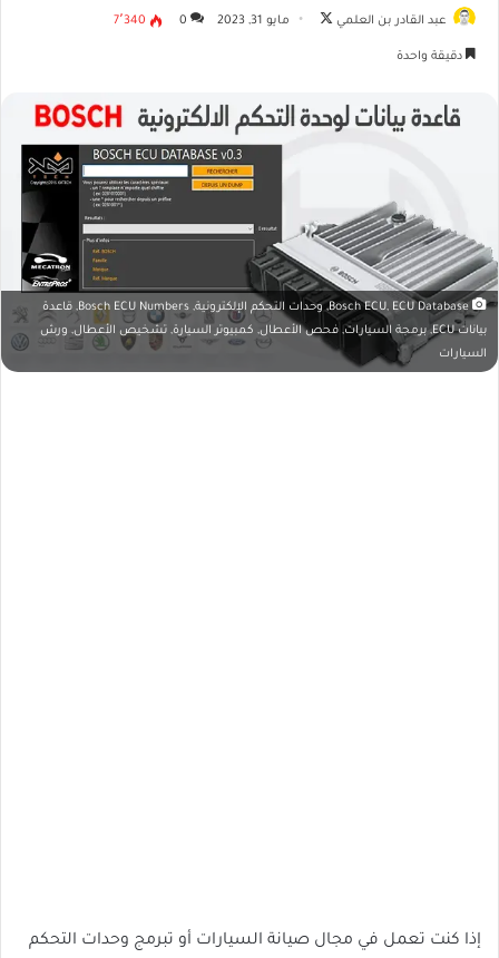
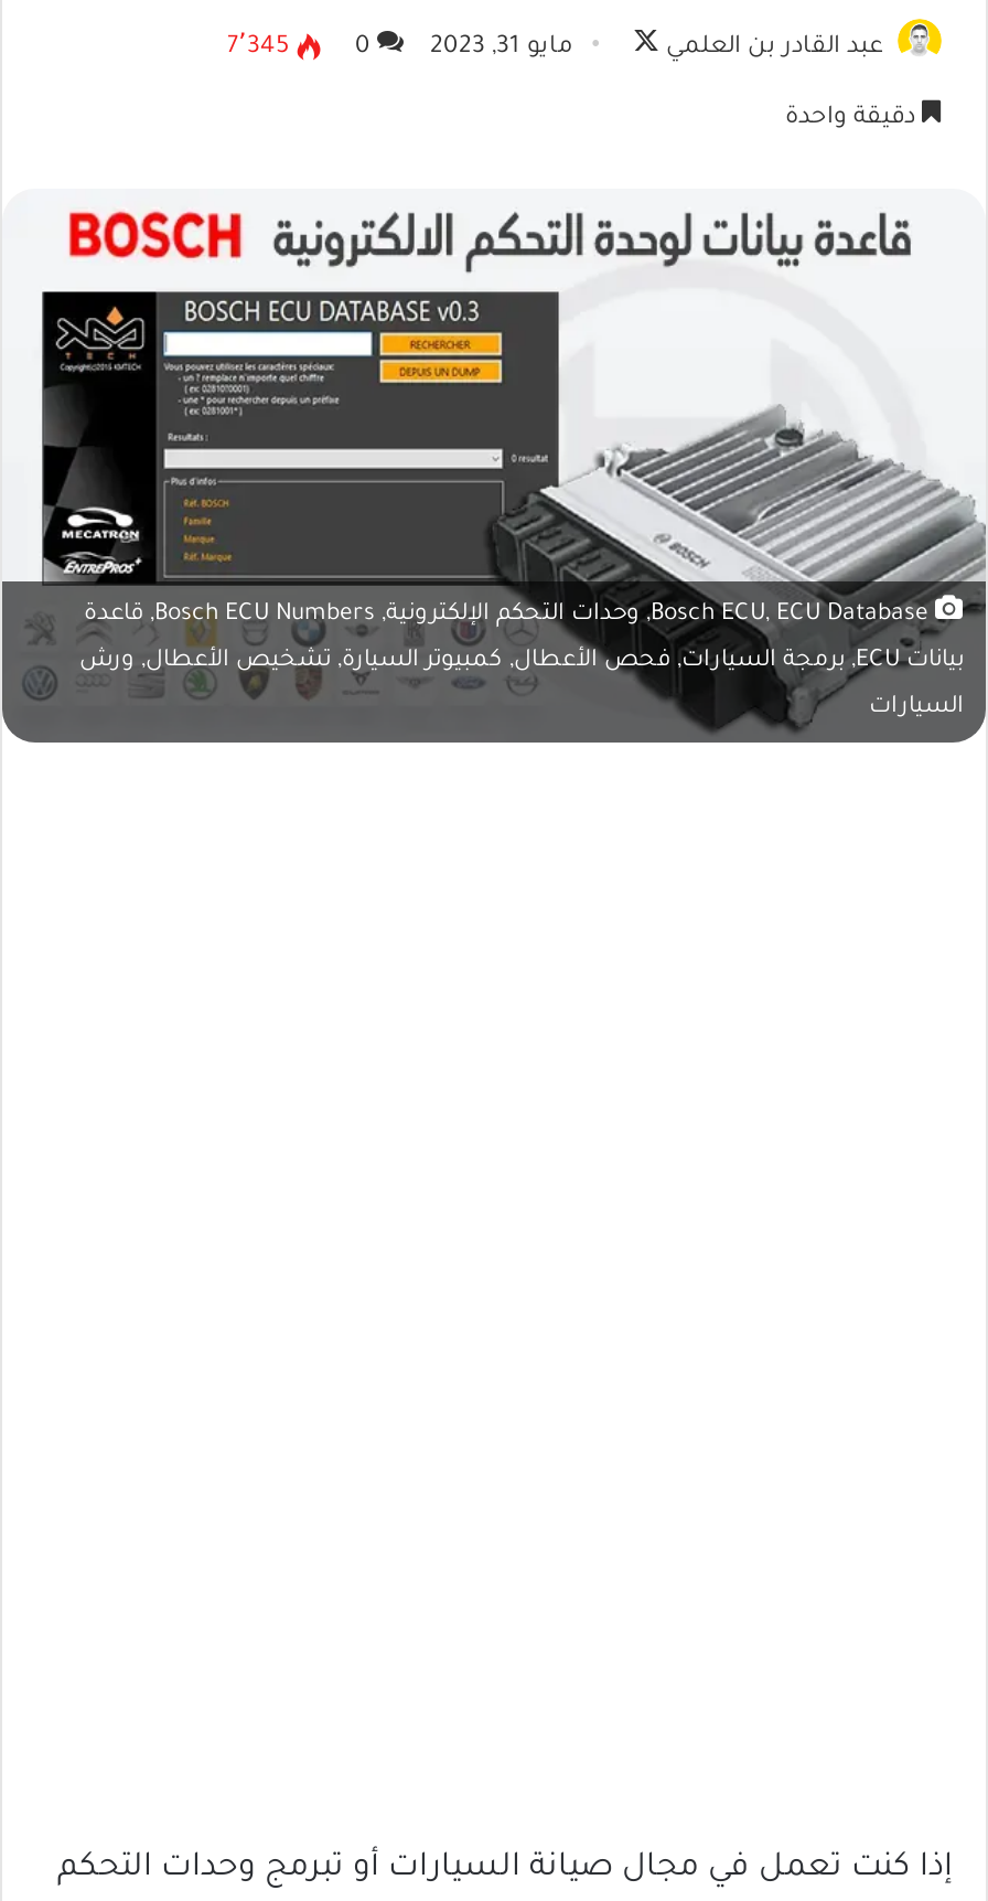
- 7٬340
+ 7٬345
